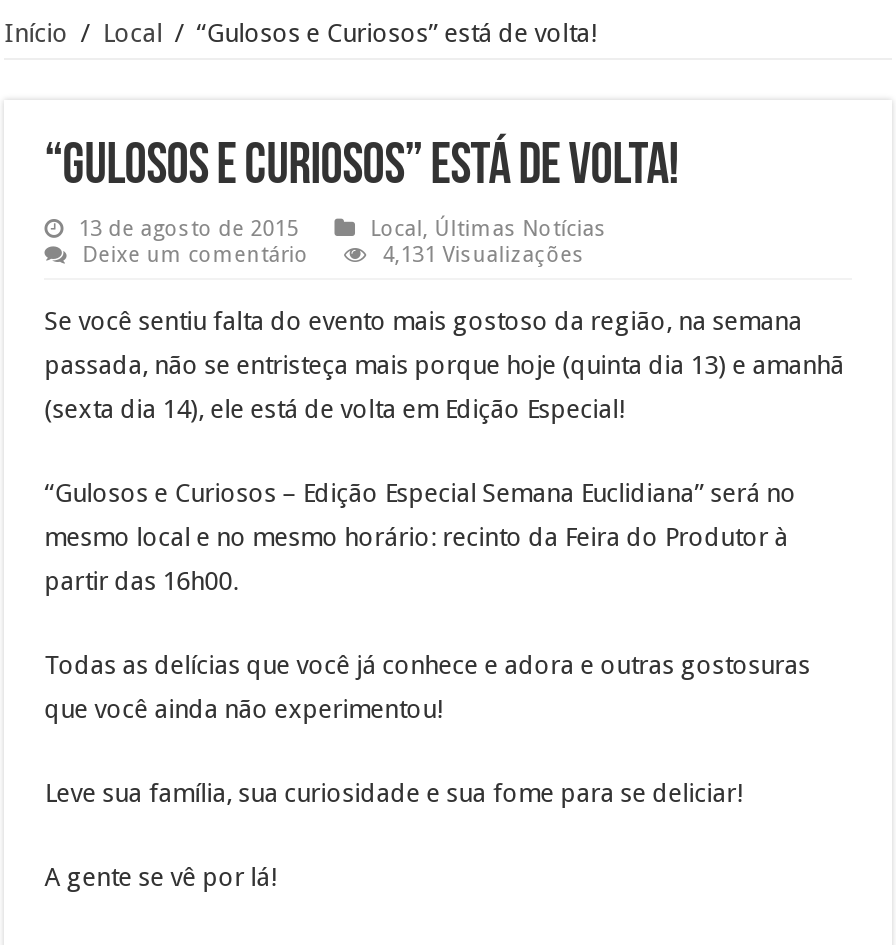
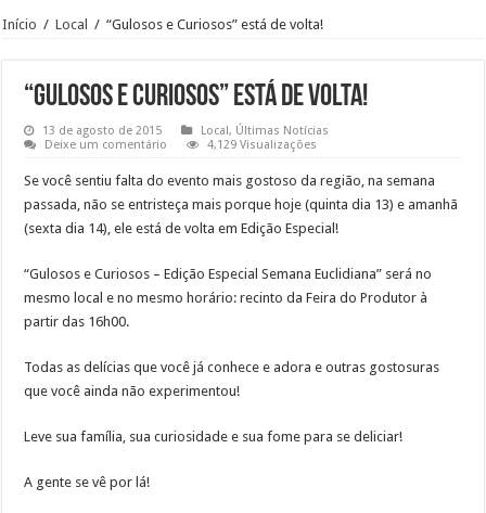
- 4,131 Visualizações
+ 4,129 Visualizações
